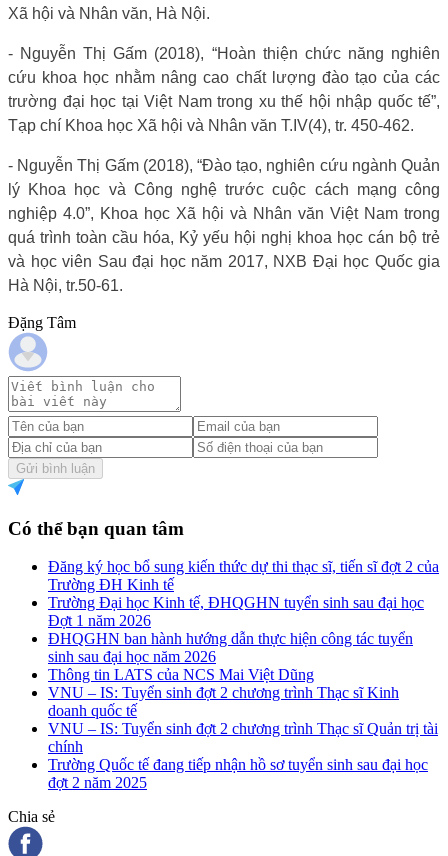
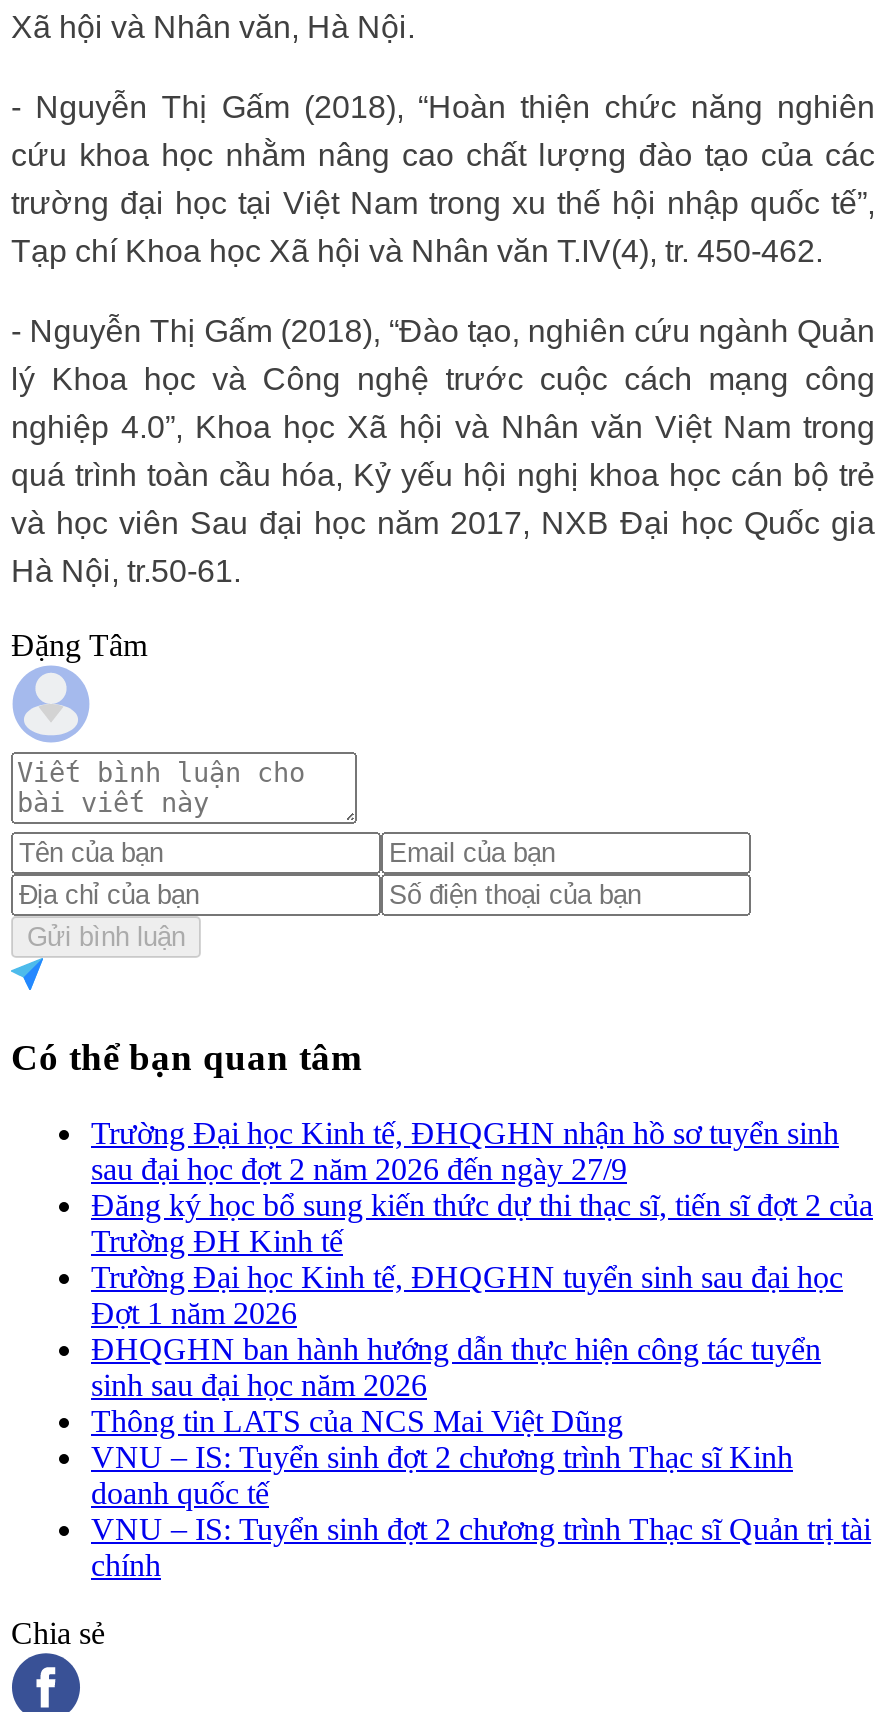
+ Trường Đại học Kinh tế, ĐHQGHN nhận hồ sơ tuyển sinh
+ sau đại học đợt 2 năm 2026 đến ngày 27/9

moved down: Đăng ký học bổ sung kiến thức dự thi thạc sĩ, tiến sĩ đợt 2 của | Trường ĐH Kinh tế | Trường Đại học Kinh tế, ĐHQGHN tuyển sinh sau đại học | ... | VNU – IS: Tuyển sinh đợt 2 chương trình Thạc sĩ Quản trị tài | chính

- Trường Quốc tế đang tiếp nhận hồ sơ tuyển sinh sau đại học
- đợt 2 năm 2025
